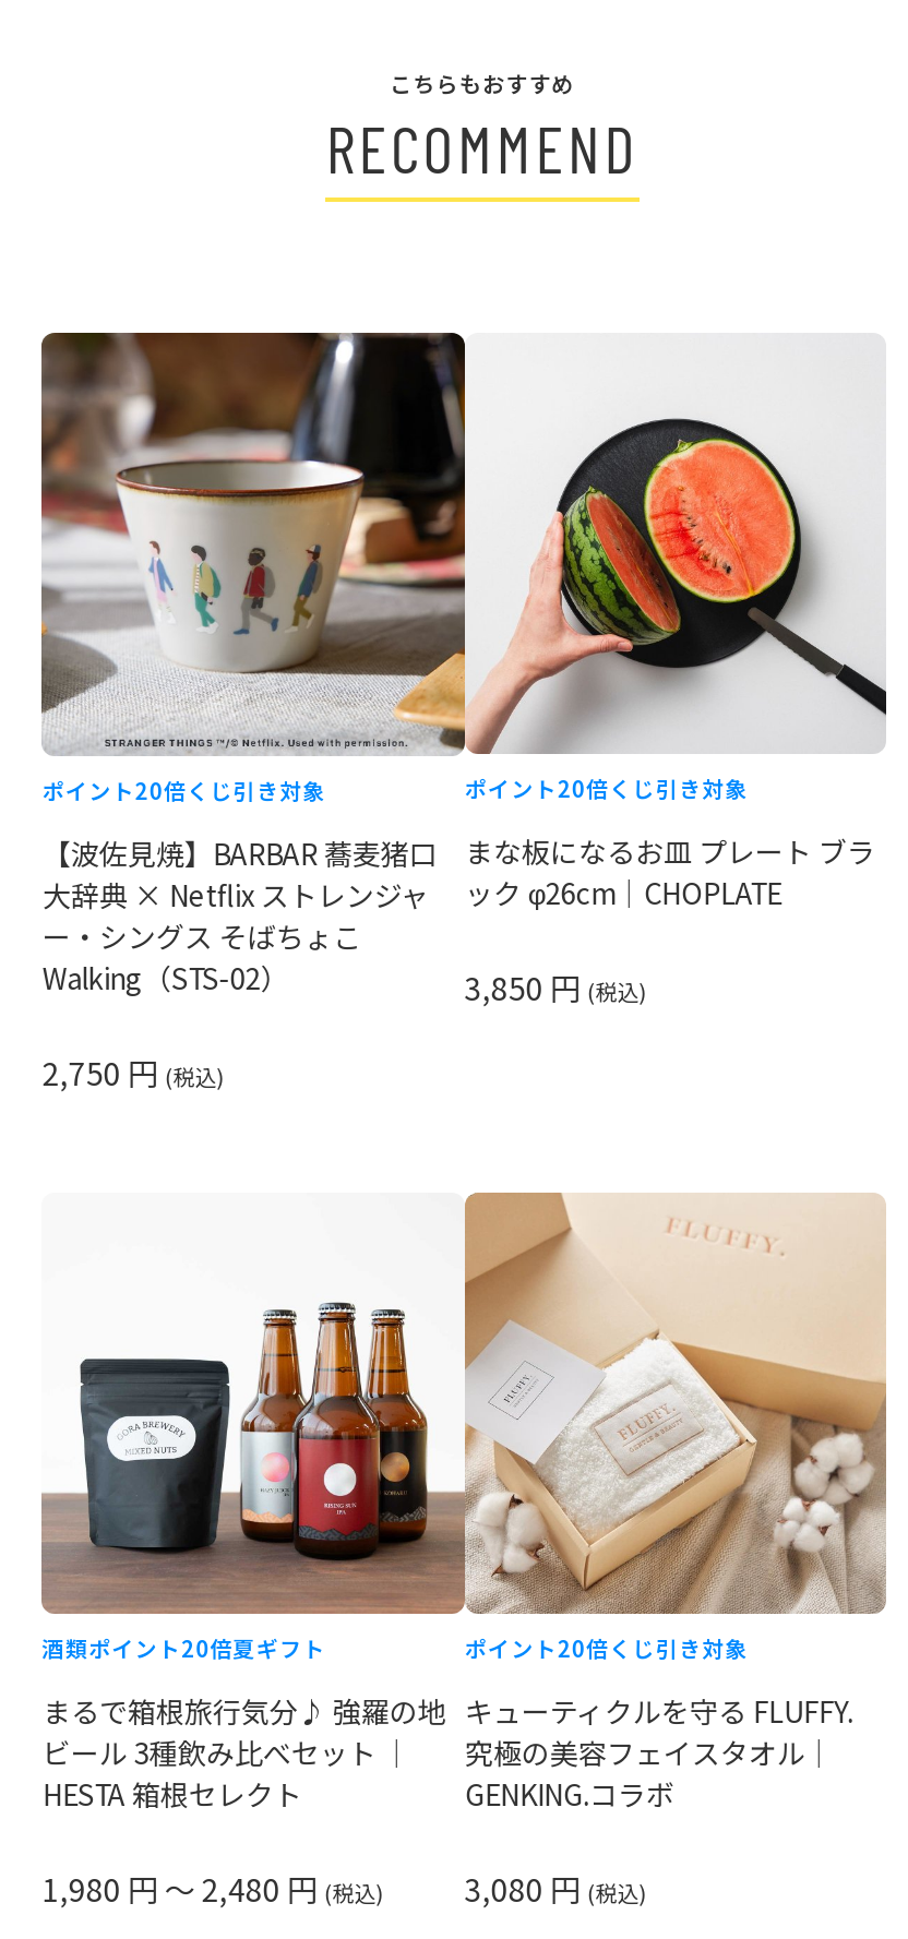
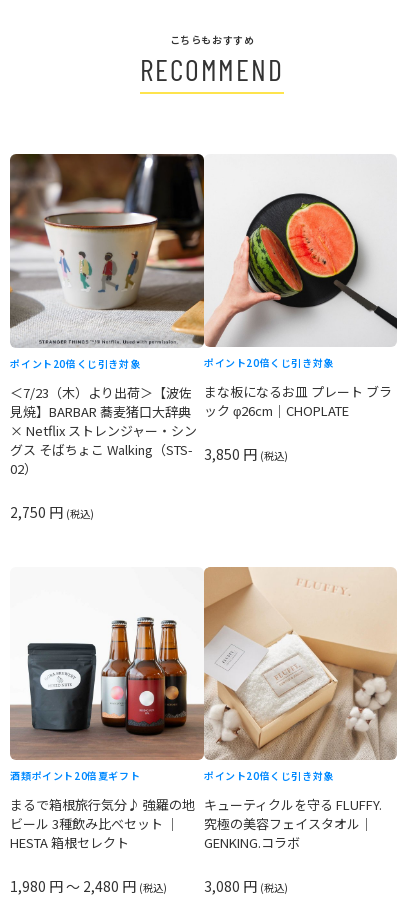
- 【波佐見焼】BARBAR 蕎麦猪口
- 大辞典 × Netflix ストレンジャ
- ー・シングス そばちょこ
- Walking（STS-02）
+ ＜7/23（木）より出荷＞【波佐
+ 見焼】BARBAR 蕎麦猪口大辞典
+ × Netflix ストレンジャー・シン
+ グス そばちょこ Walking（STS-
+ 02）
